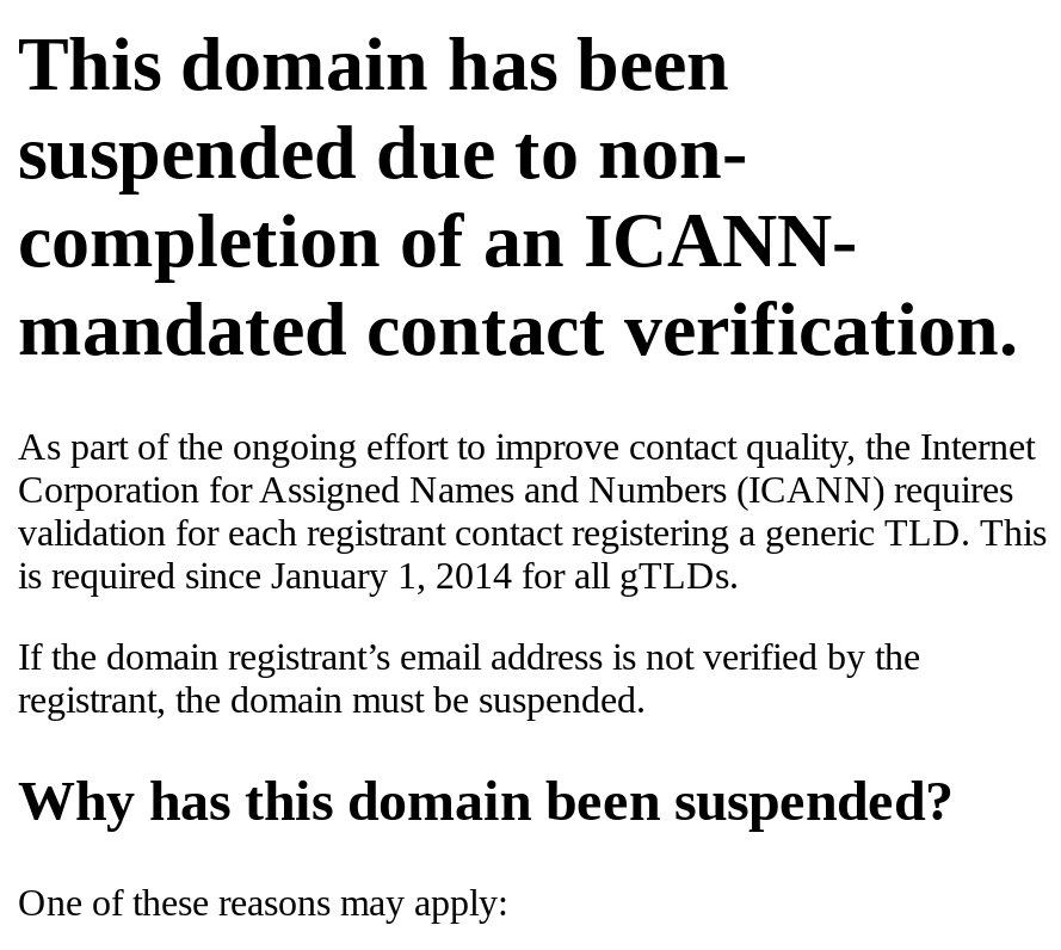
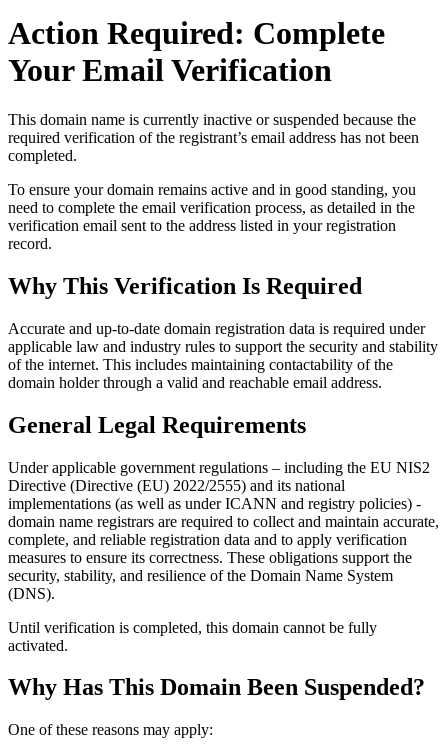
- This domain has been
- suspended due to non-
- completion of an ICANN-
- mandated contact verification.
- As part of the ongoing effort to improve contact quality, the Internet
- Corporation for Assigned Names and Numbers (ICANN) requires
- validation for each registrant contact registering a generic TLD. This
- is required since January 1, 2014 for all gTLDs.
- If the domain registrant’s email address is not verified by the
- registrant, the domain must be suspended.
- Why has this domain been suspended?
+ Action Required: Complete
+ Your Email Verification
+ This domain name is currently inactive or suspended because the
+ required verification of the registrant’s email address has not been
+ completed.
+ To ensure your domain remains active and in good standing, you
+ need to complete the email verification process, as detailed in the
+ verification email sent to the address listed in your registration
+ record.
+ Why This Verification Is Required
+ Accurate and up‑to‑date domain registration data is required under
+ applicable law and industry rules to support the security and stability
+ of the internet. This includes maintaining contactability of the
+ domain holder through a valid and reachable email address.
+ General Legal Requirements
+ Under applicable government regulations – including the EU NIS2
+ Directive (Directive (EU) 2022/2555) and its national
+ implementations (as well as under ICANN and registry policies) -
+ domain name registrars are required to collect and maintain accurate,
+ complete, and reliable registration data and to apply verification
+ measures to ensure its correctness. These obligations support the
+ security, stability, and resilience of the Domain Name System
+ (DNS).
+ Until verification is completed, this domain cannot be fully
+ activated.
+ Why Has This Domain Been Suspended?
